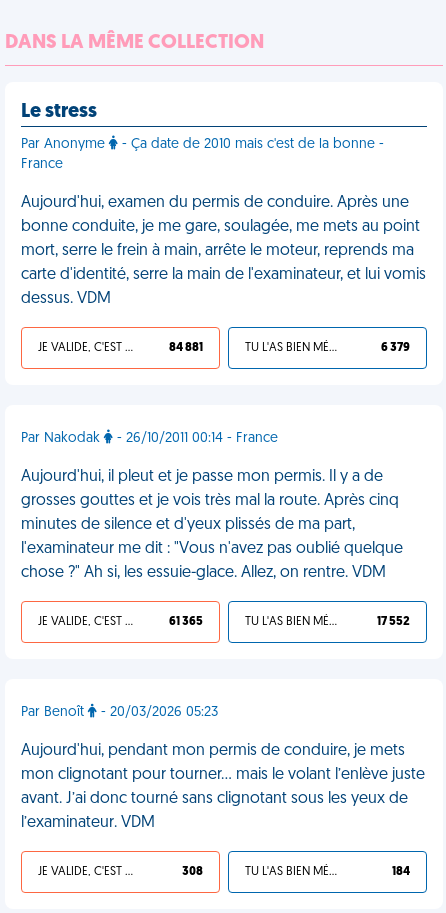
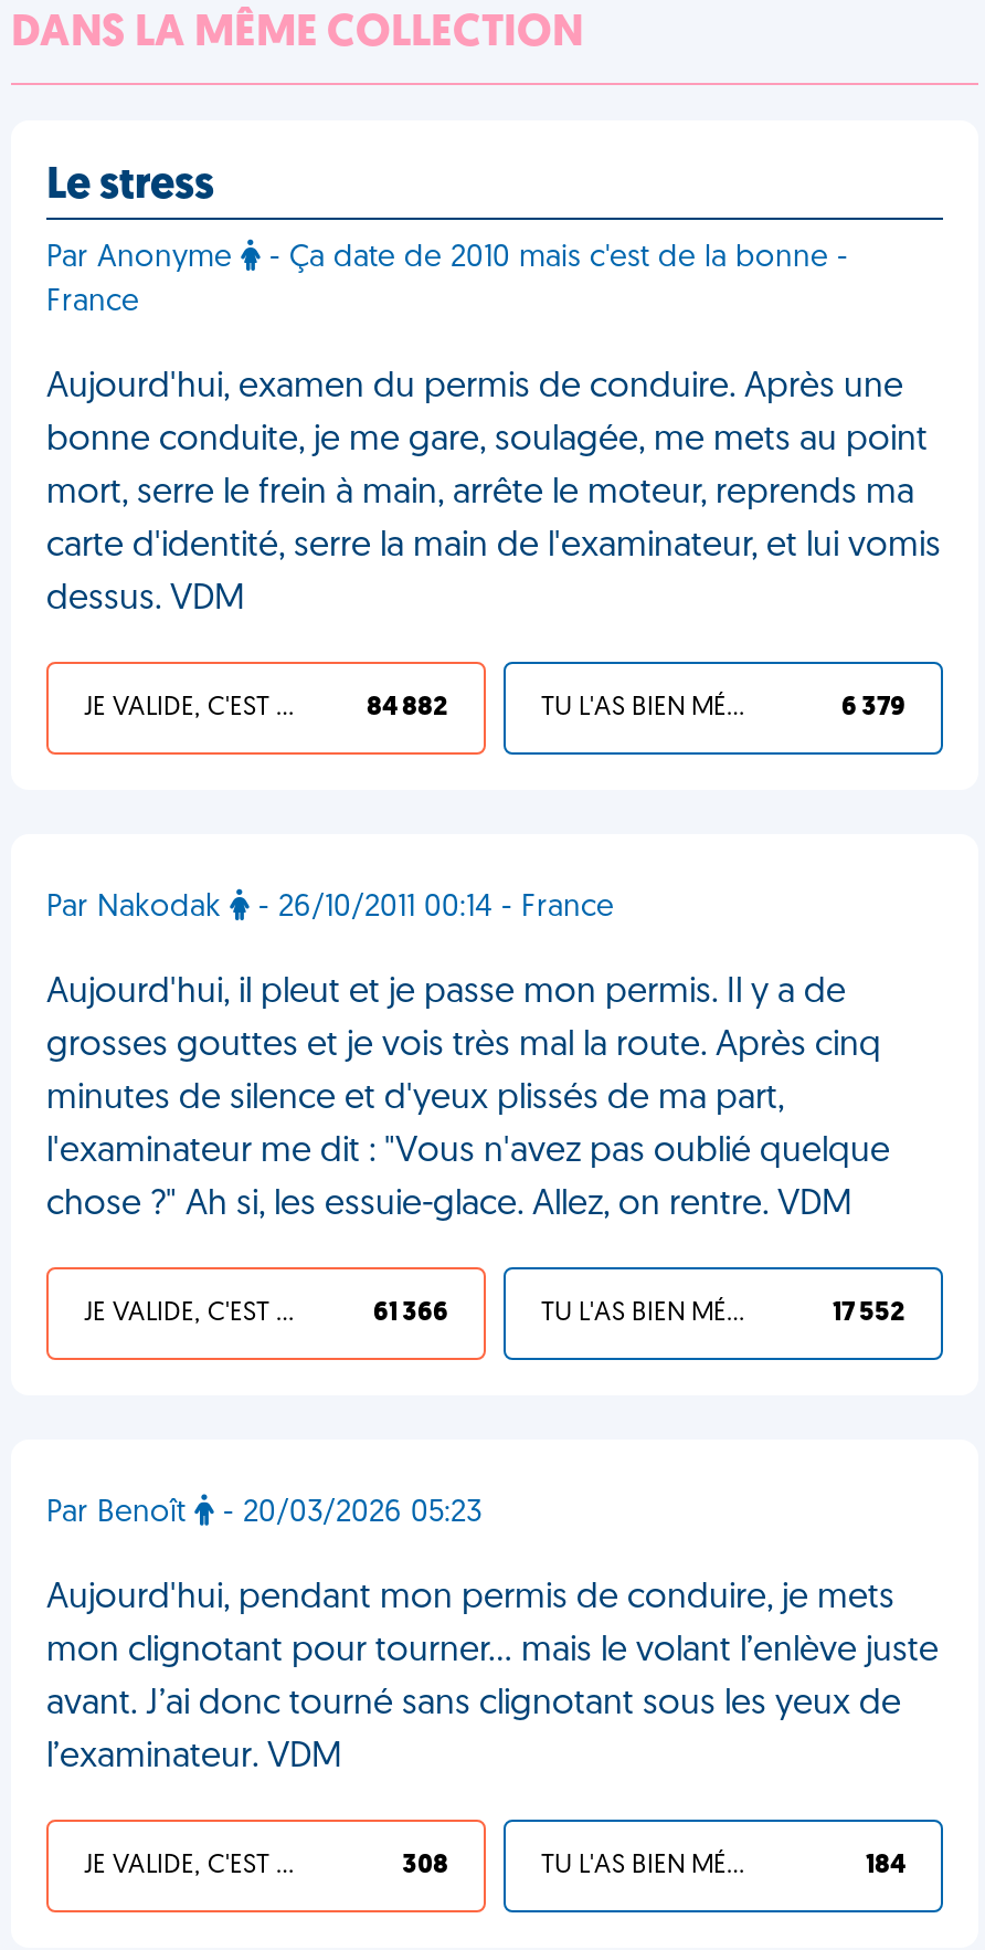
- 84 881
+ 84 882

- 61 365
+ 61 366
